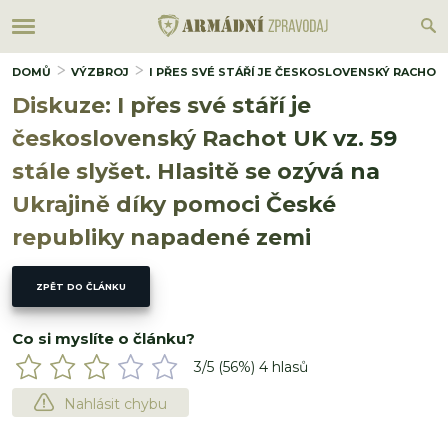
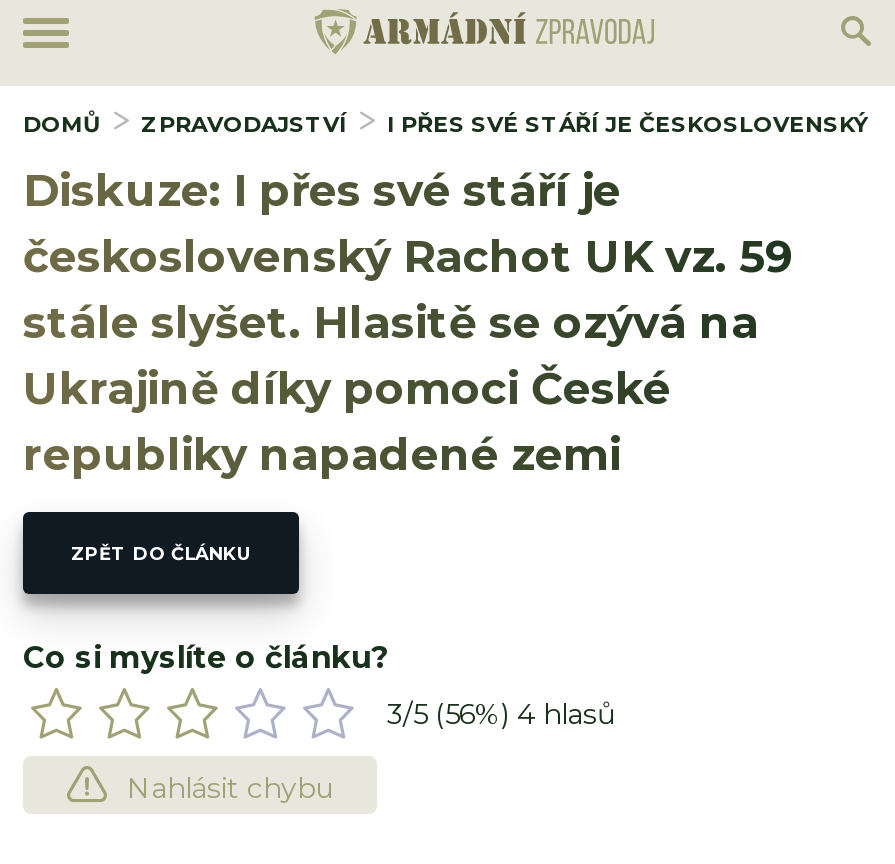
- VÝZBROJ
+ ZPRAVODAJSTVÍ
